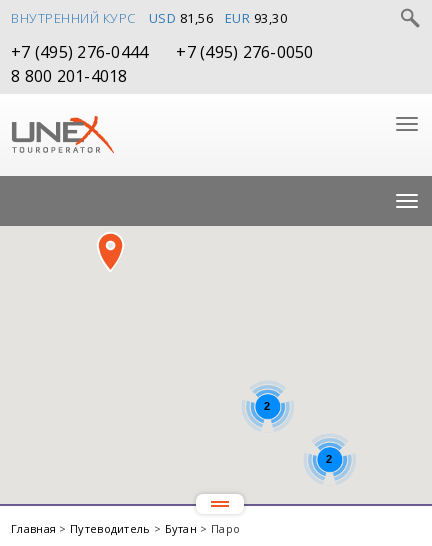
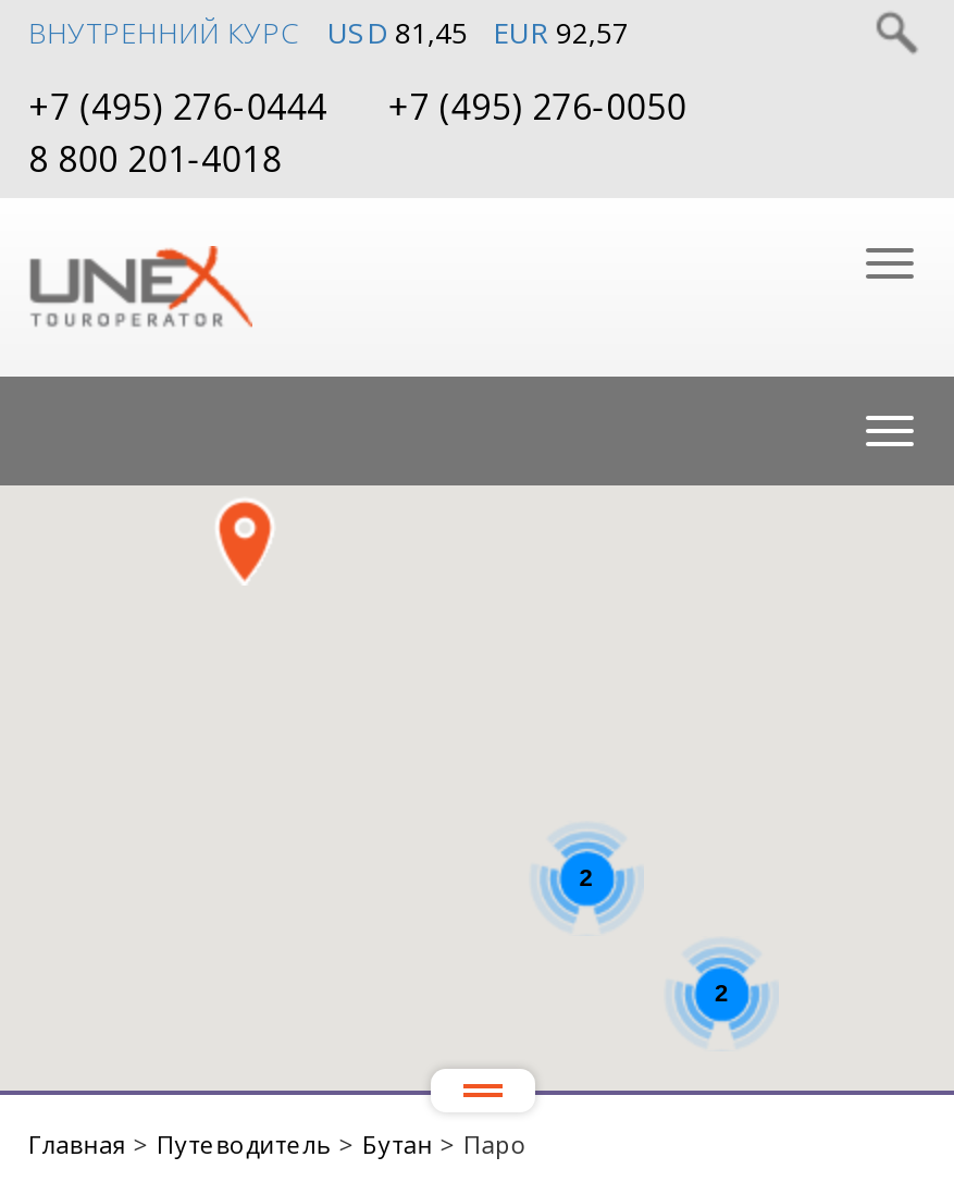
- USD 81,56
+ USD 81,45

- EUR 93,30
+ EUR 92,57
